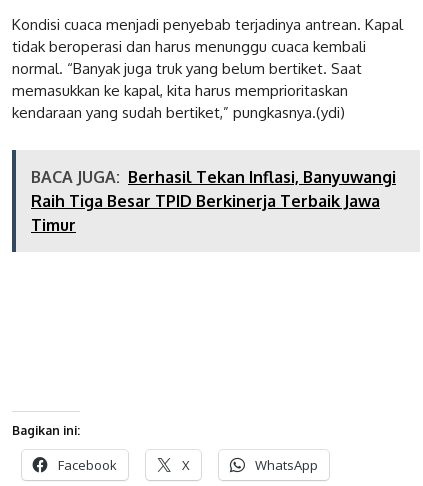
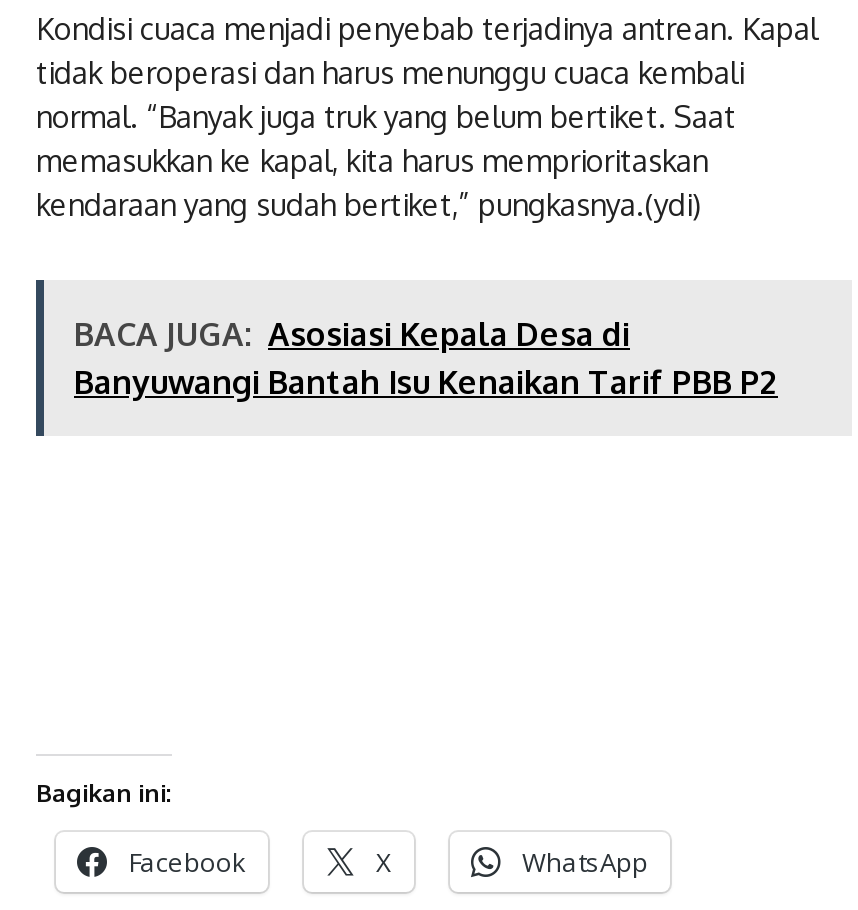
- BACA JUGA: Berhasil Tekan Inflasi, Banyuwangi
- Raih Tiga Besar TPID Berkinerja Terbaik Jawa
- Timur
+ BACA JUGA: Asosiasi Kepala Desa di
+ Banyuwangi Bantah Isu Kenaikan Tarif PBB P2
